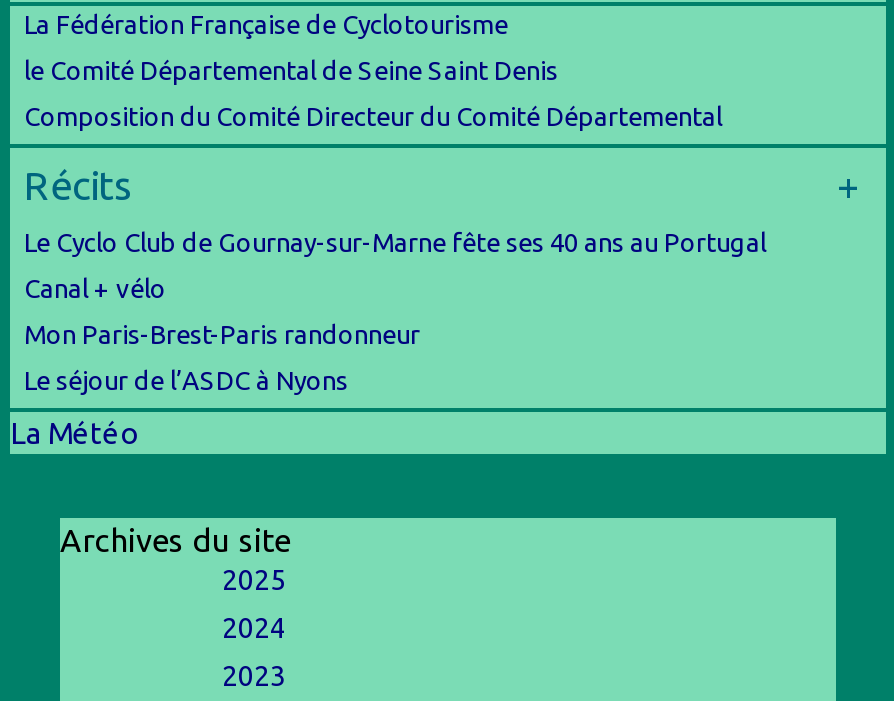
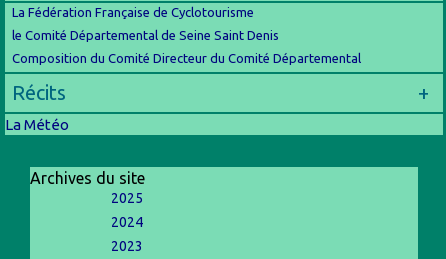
- Le Cyclo Club de Gournay-sur-Marne fête ses 40 ans au Portugal
- Canal + vélo
- Mon Paris-Brest-Paris randonneur
- Le séjour de l’ASDC à Nyons
